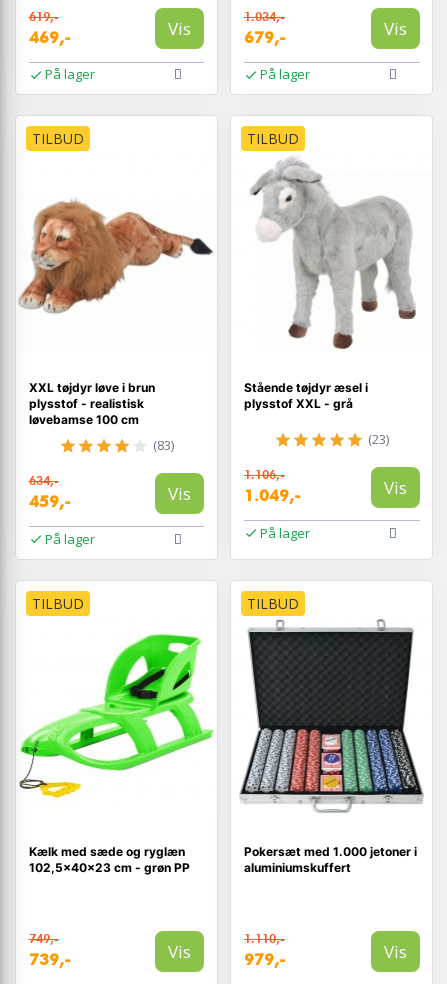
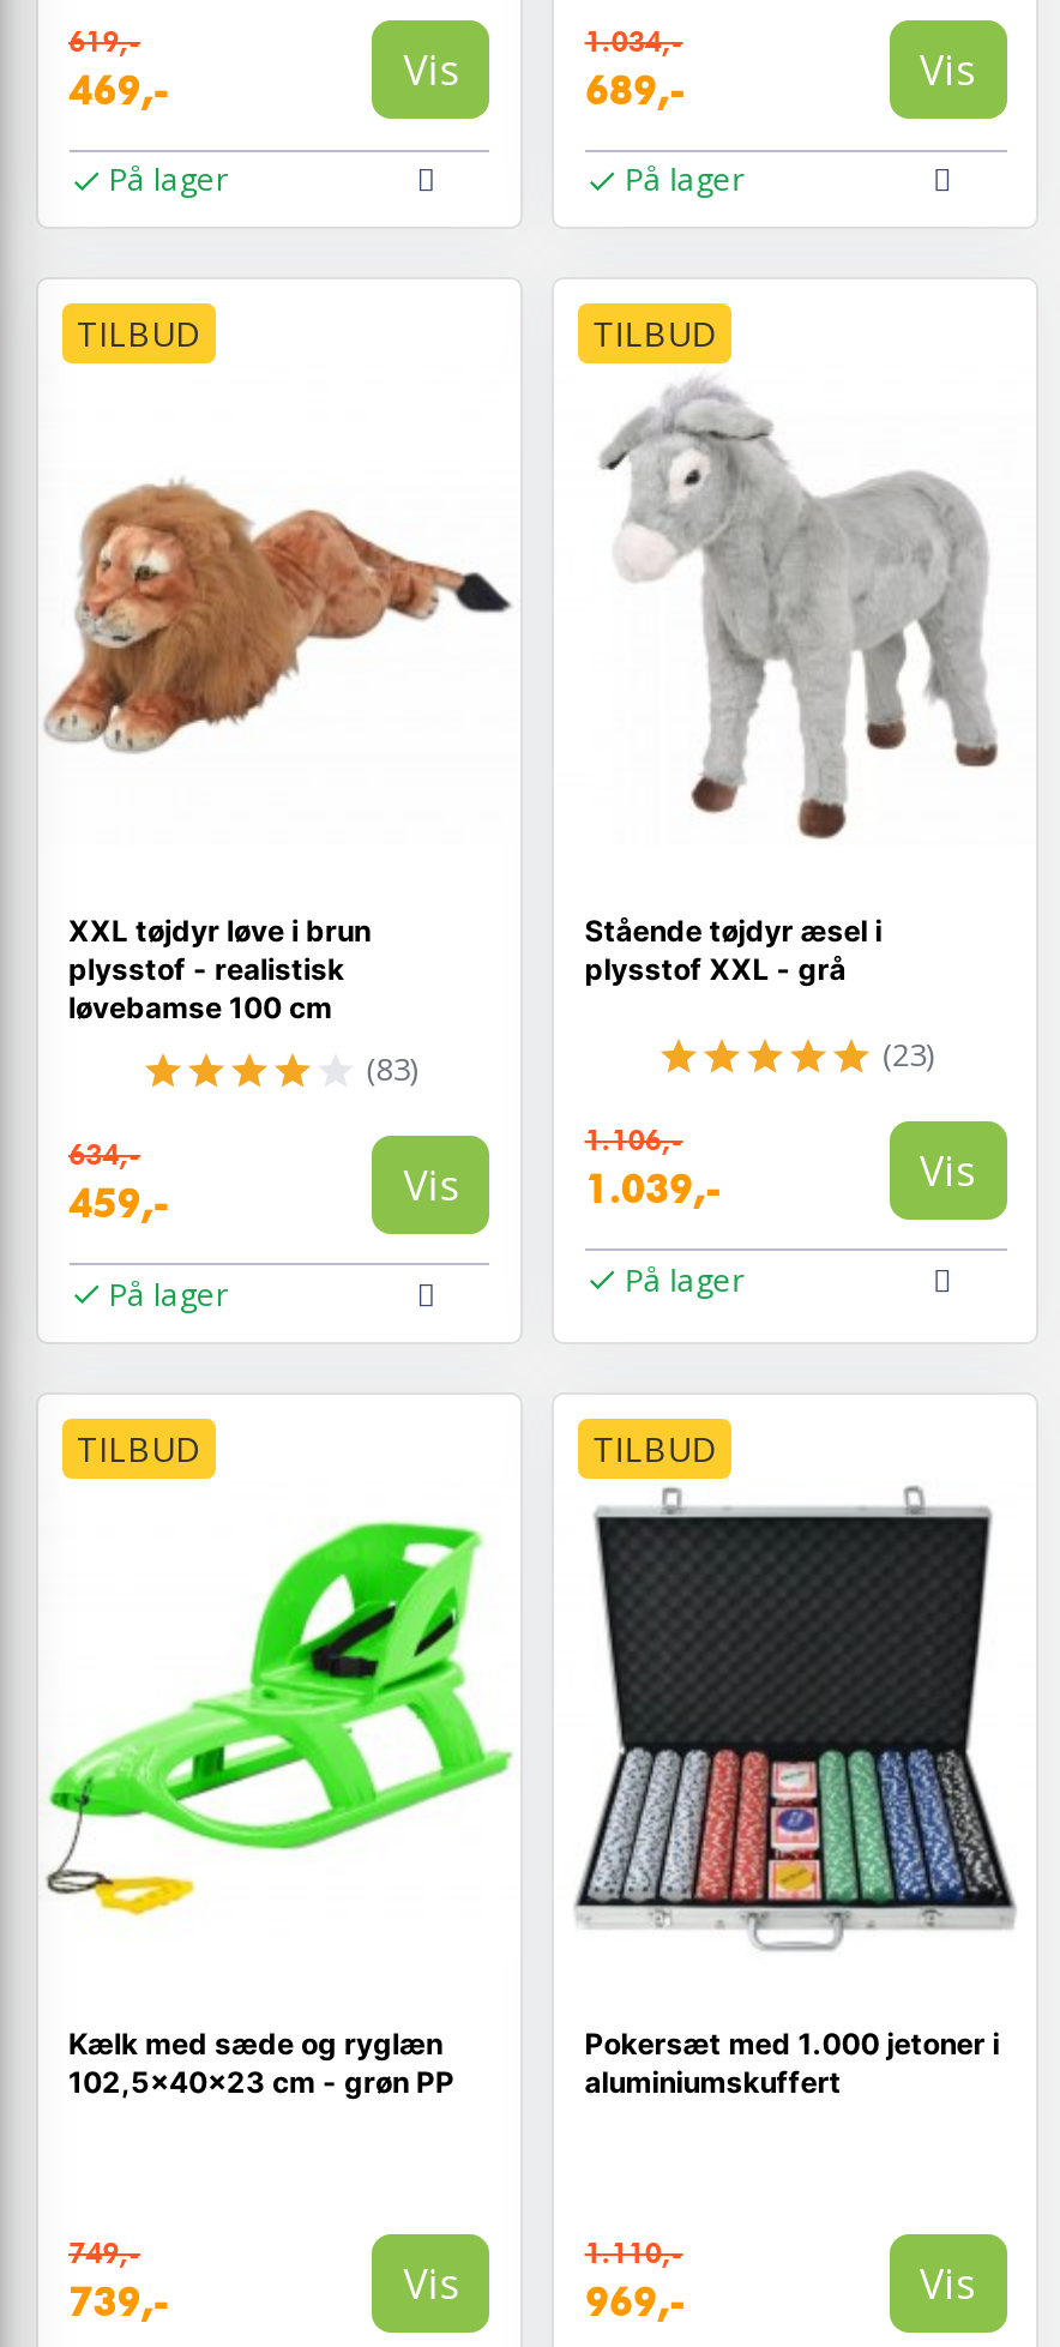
- 679,-
+ 689,-

- 1.049,-
+ 1.039,-

- 979,-
+ 969,-
